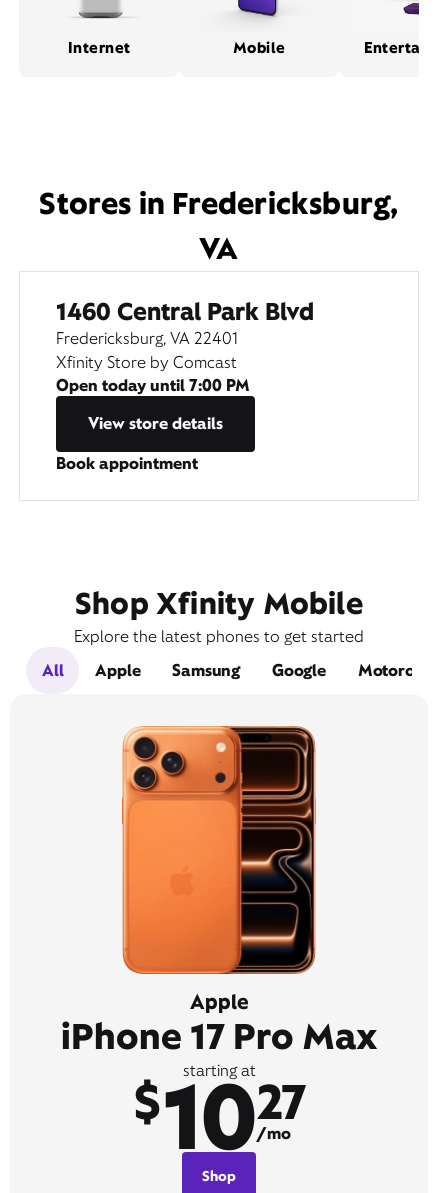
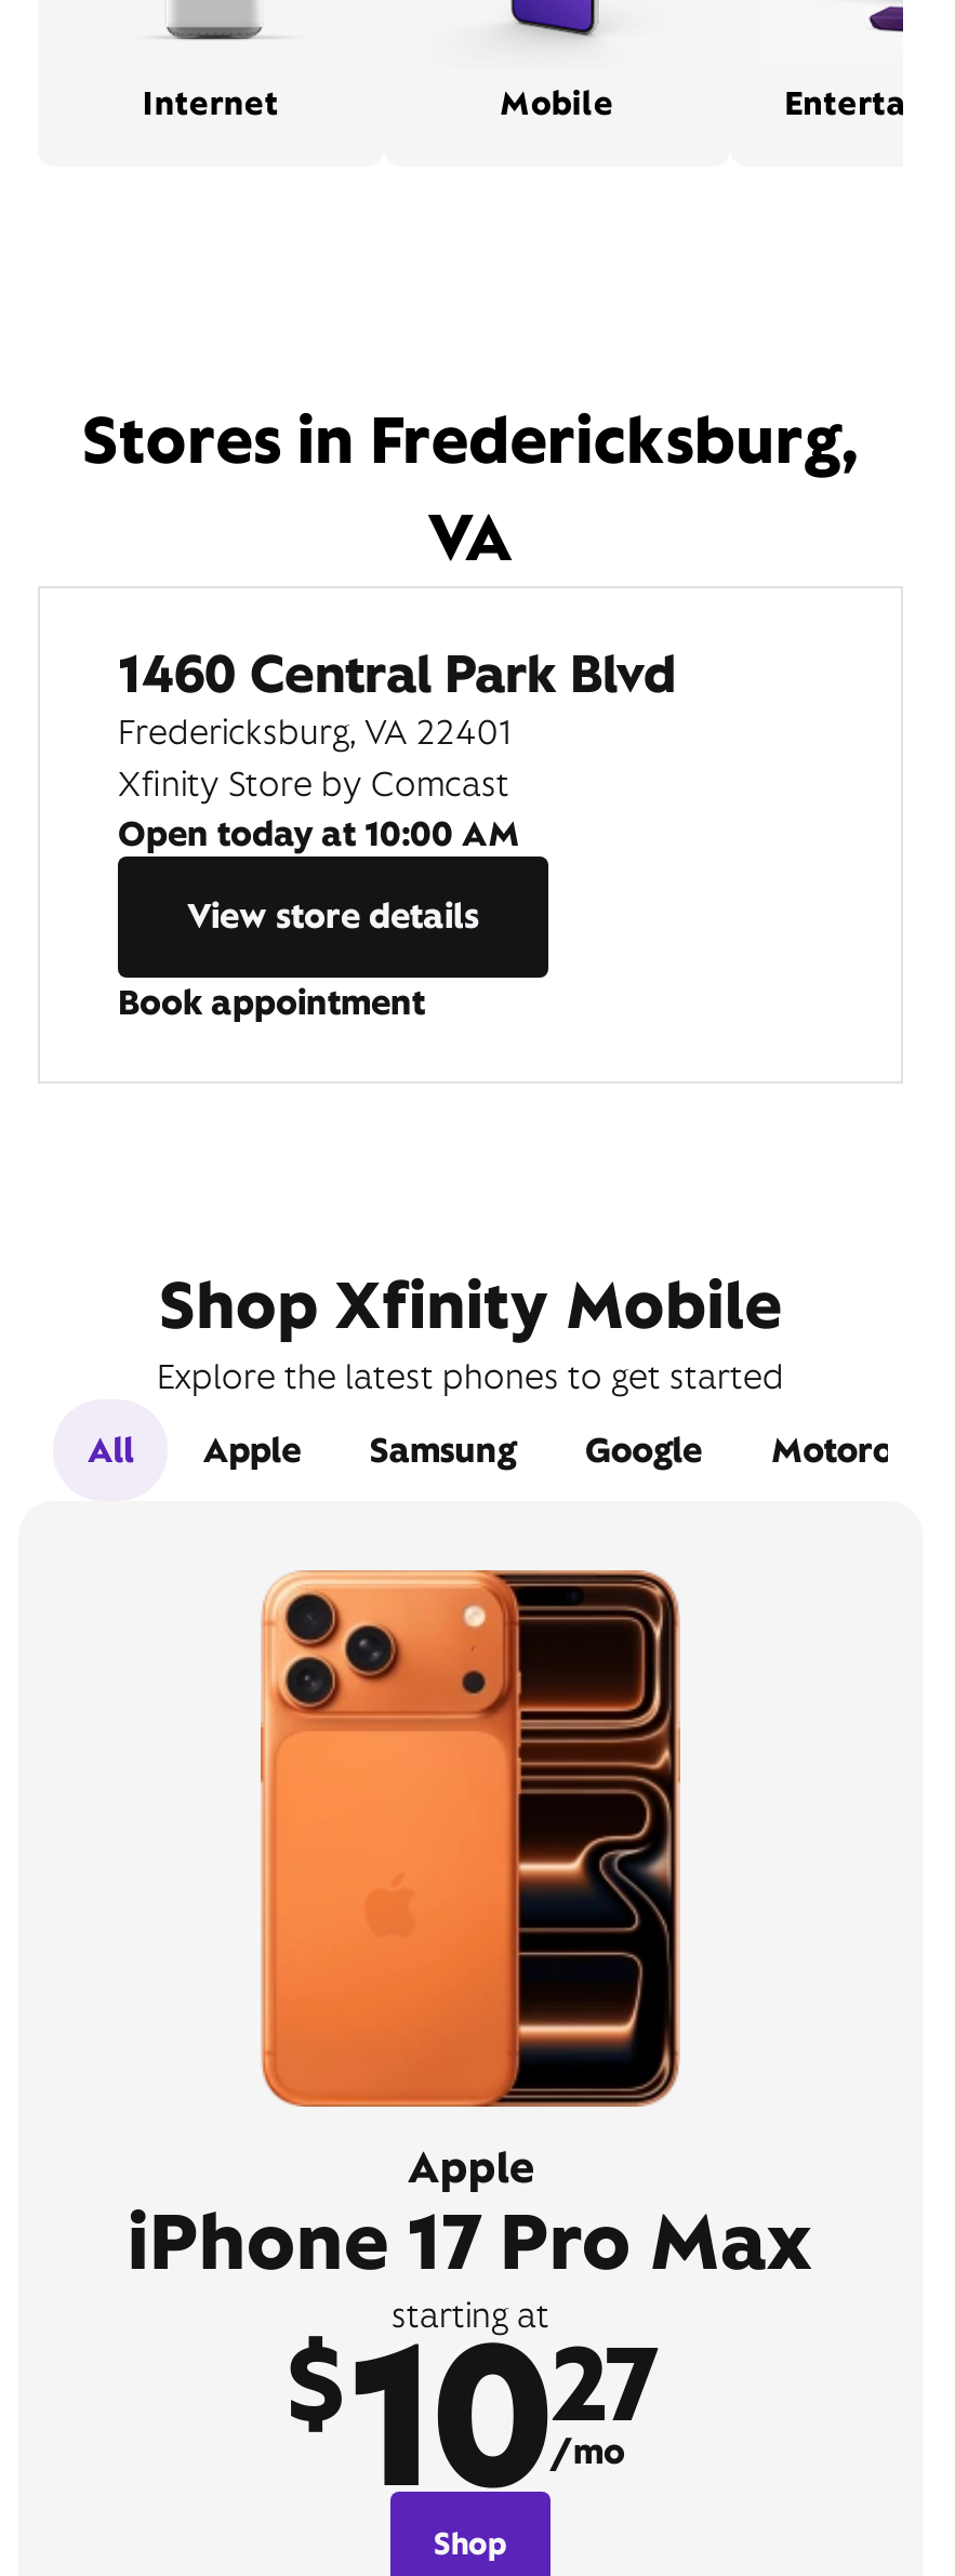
- Open today until 7:00 PM
+ Open today at 10:00 AM
